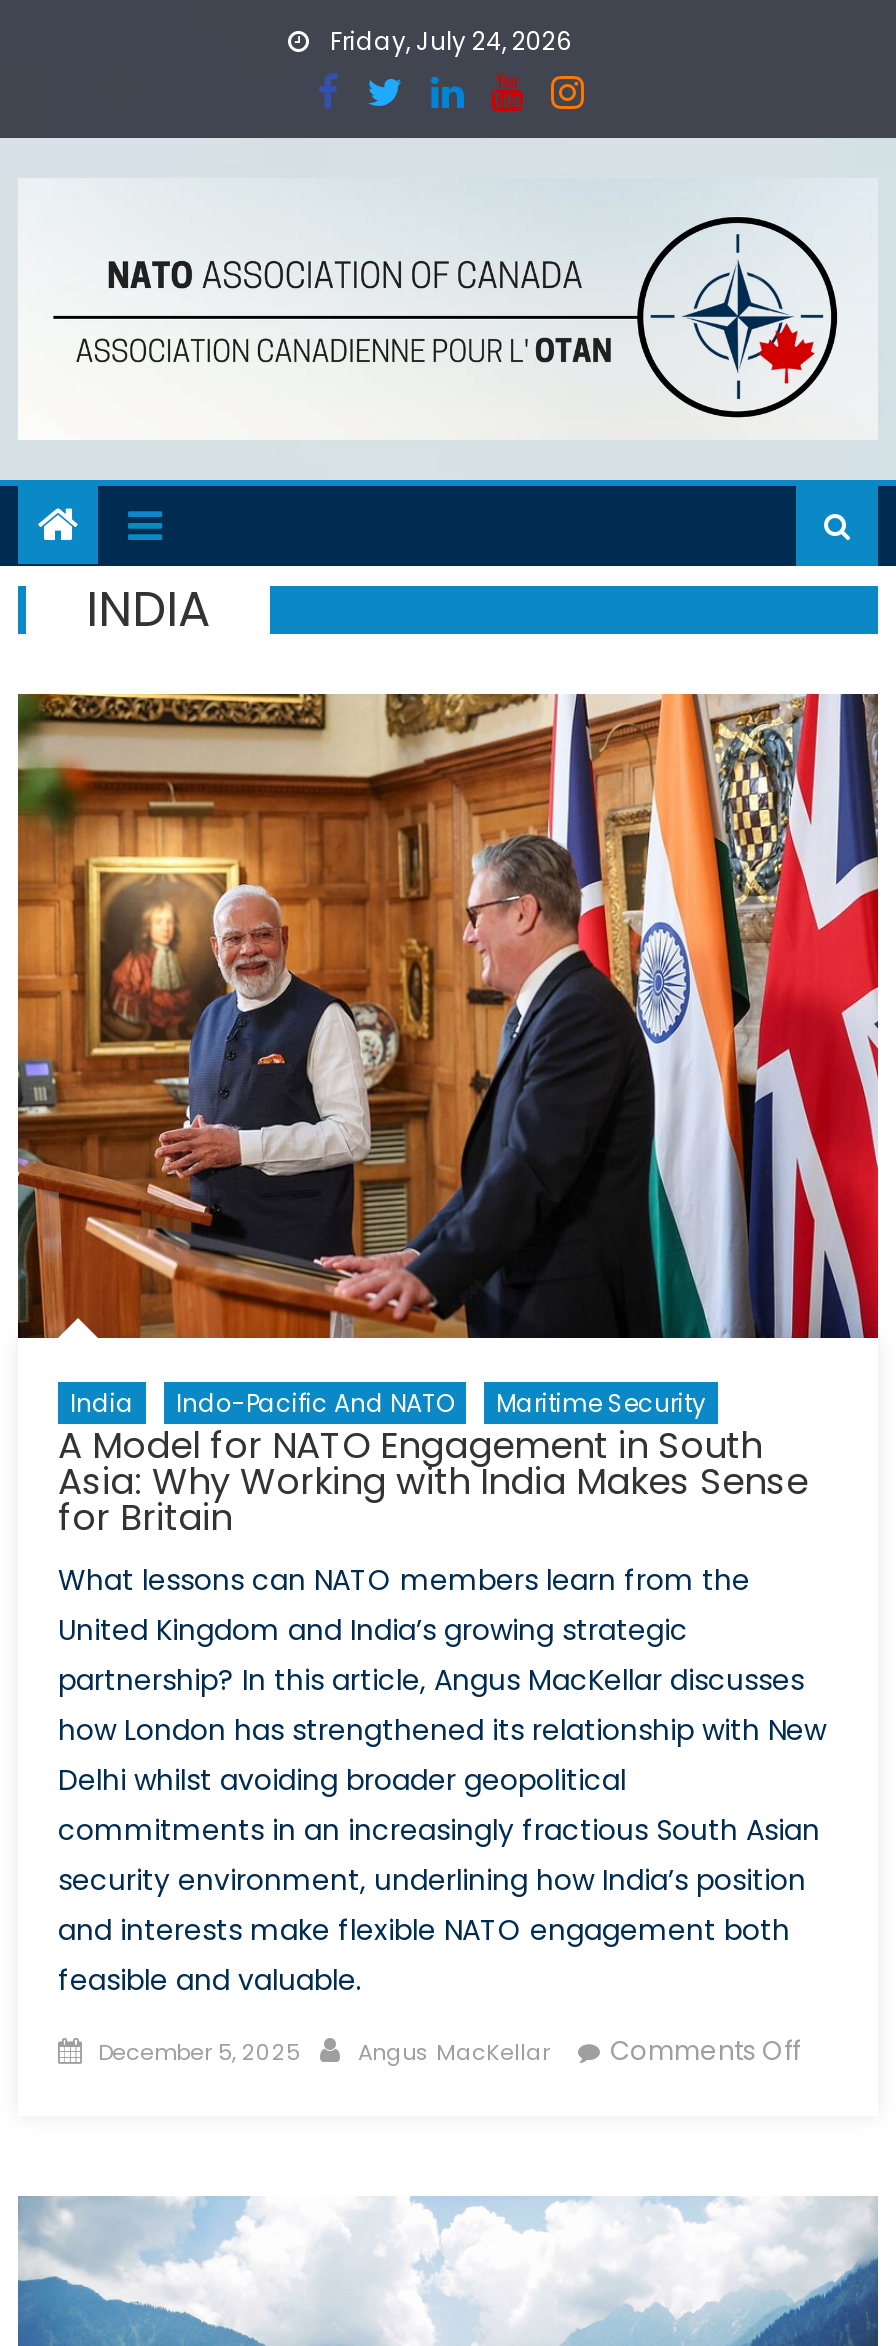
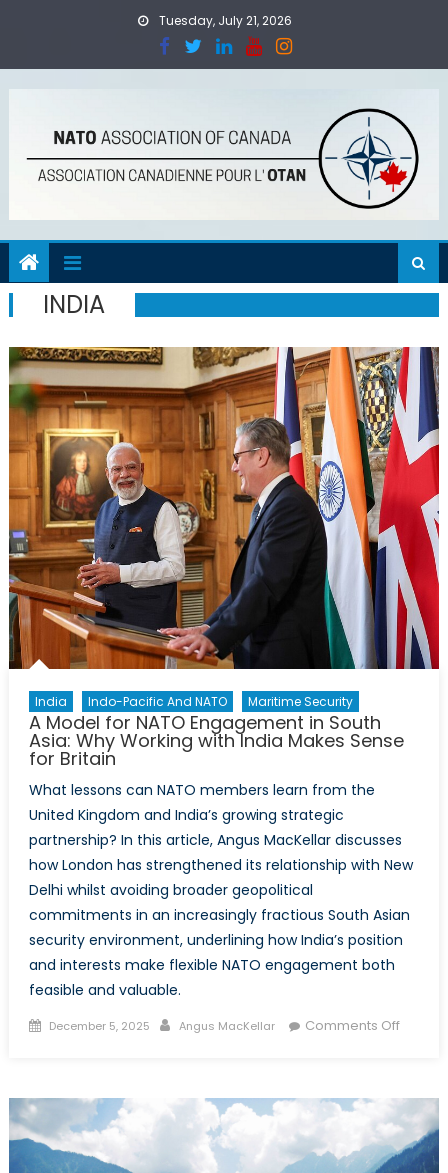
- Friday, July 24, 2026
+ Tuesday, July 21, 2026
